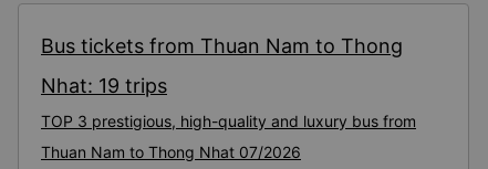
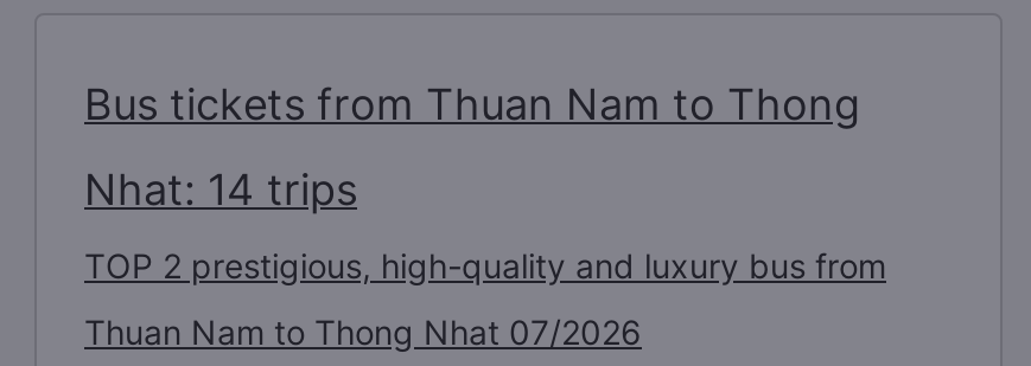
- Nhat: 19 trips
+ Nhat: 14 trips

- TOP 3 prestigious, high-quality and luxury bus from
+ TOP 2 prestigious, high-quality and luxury bus from
